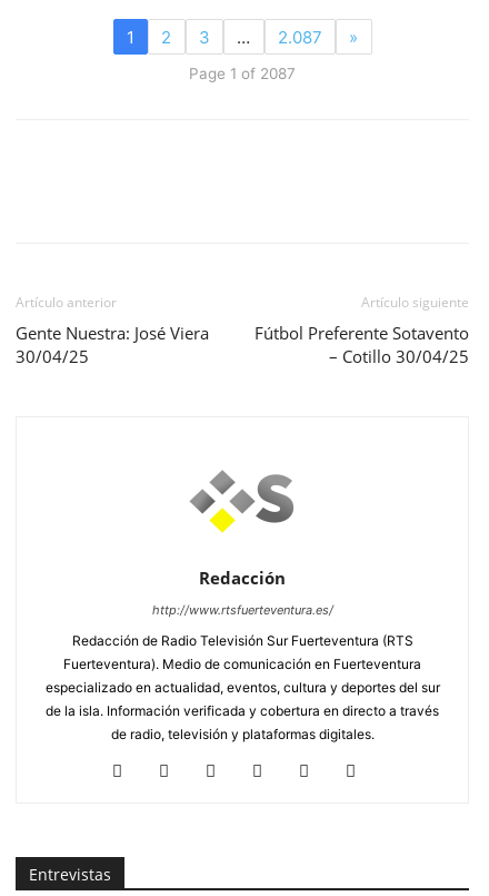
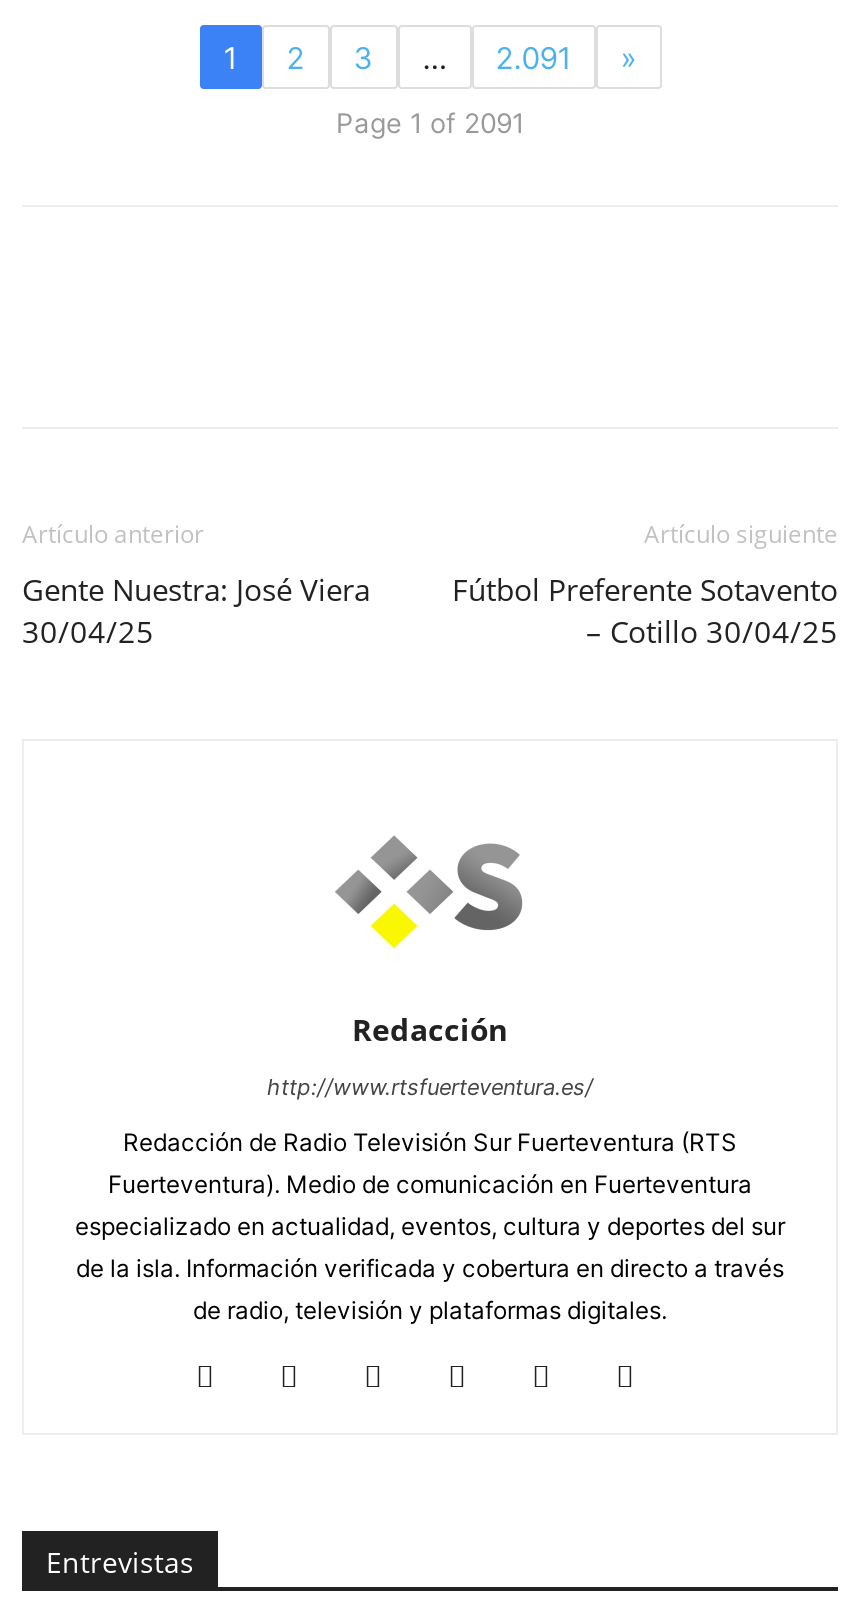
- 2.087
+ 2.091

- Page 1 of 2087
+ Page 1 of 2091
